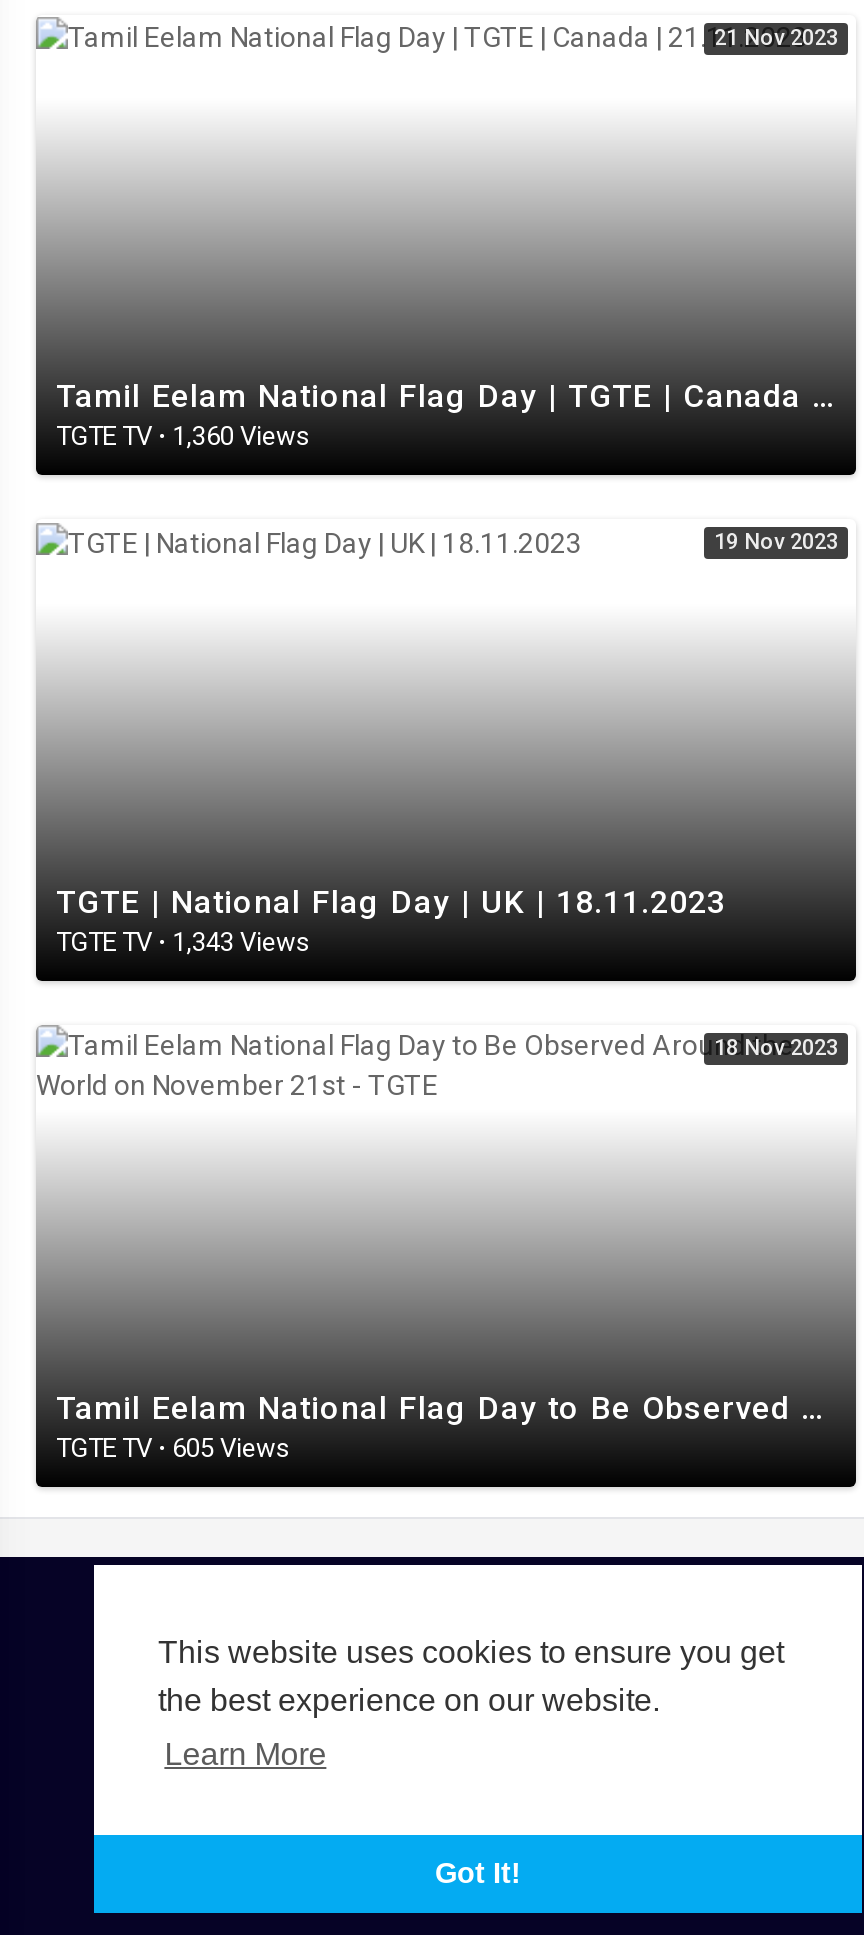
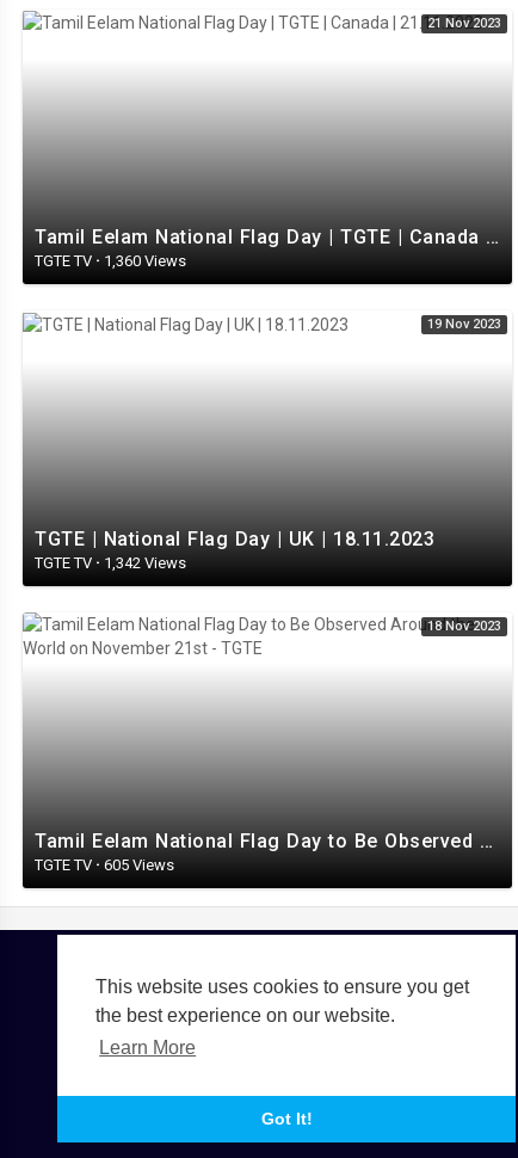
- TGTE TV · 1,343 Views
+ TGTE TV · 1,342 Views
